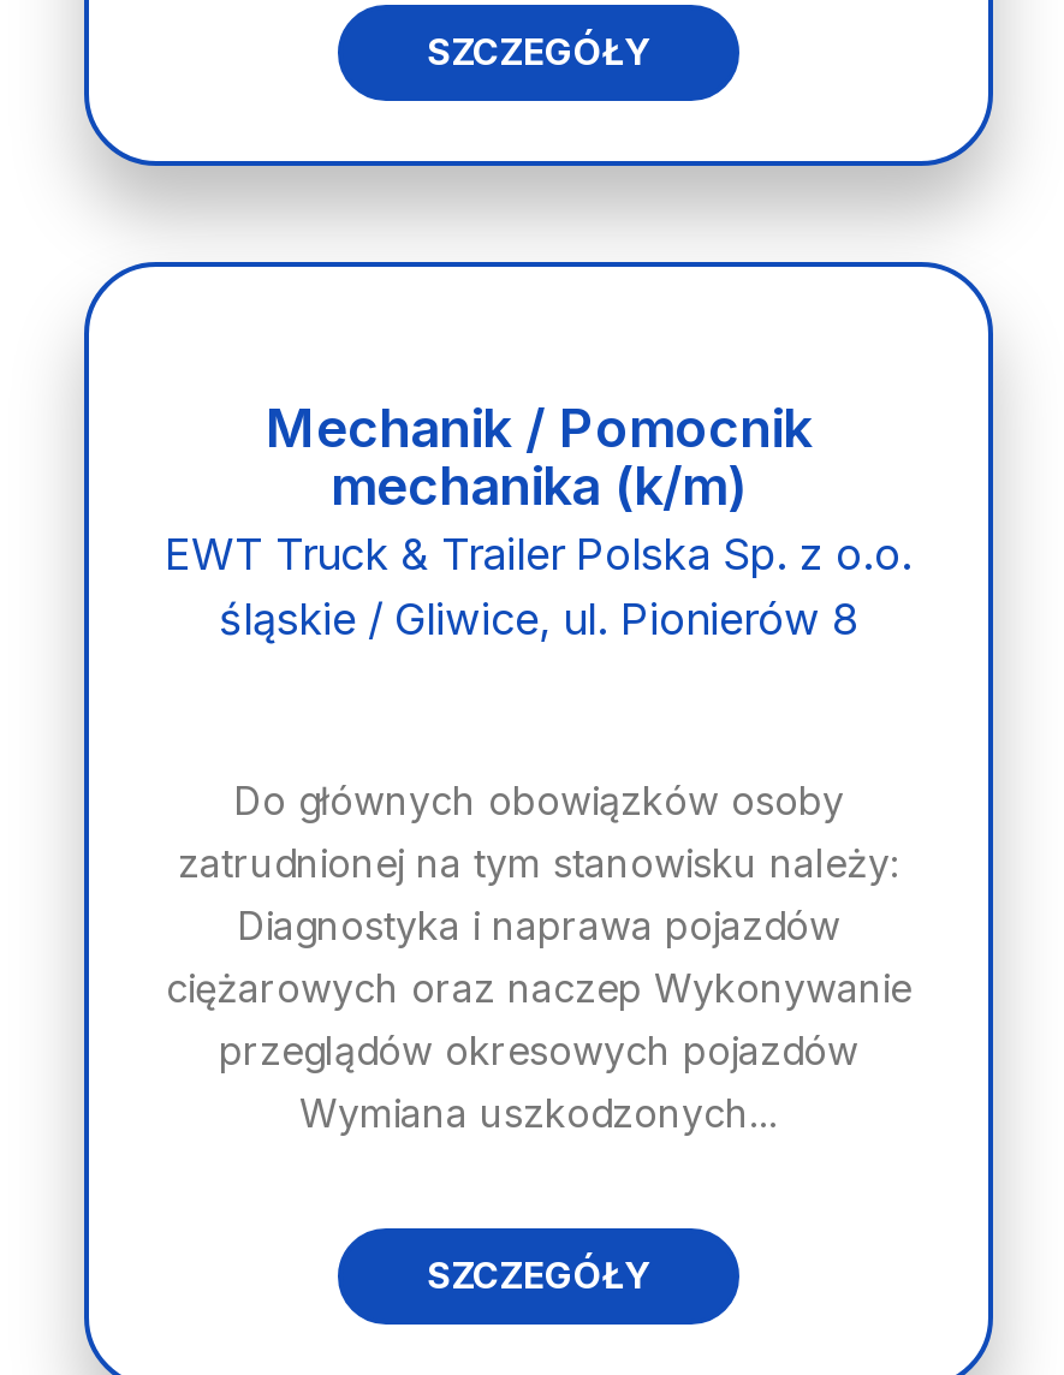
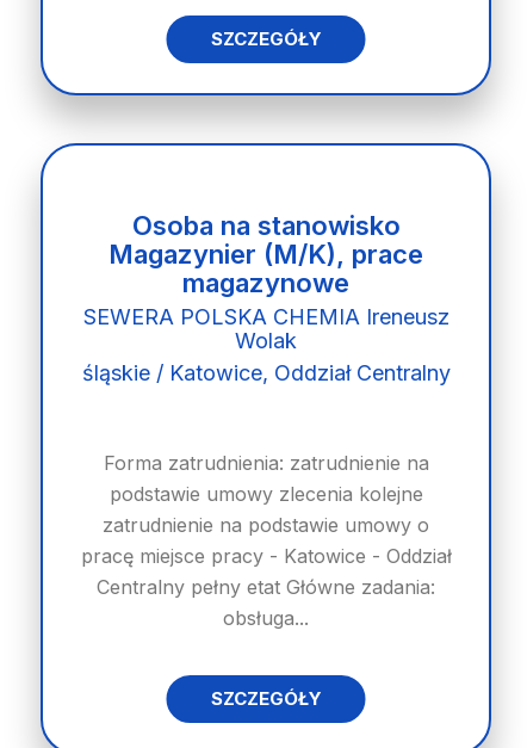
- Mechanik / Pomocnik
- mechanika (k/m)
- EWT Truck & Trailer Polska Sp. z o.o.
- śląskie / Gliwice, ul. Pionierów 8
+ Osoba na stanowisko
+ Magazynier (M/K), prace
+ magazynowe
+ SEWERA POLSKA CHEMIA Ireneusz
+ Wolak
+ śląskie / Katowice, Oddział Centralny

- Do głównych obowiązków osoby
- zatrudnionej na tym stanowisku należy:
- Diagnostyka i naprawa pojazdów
- ciężarowych oraz naczep Wykonywanie
- przeglądów okresowych pojazdów
- Wymiana uszkodzonych...
+ Forma zatrudnienia: zatrudnienie na
+ podstawie umowy zlecenia kolejne
+ zatrudnienie na podstawie umowy o
+ pracę miejsce pracy - Katowice - Oddział
+ Centralny pełny etat Główne zadania:
+ obsługa...
